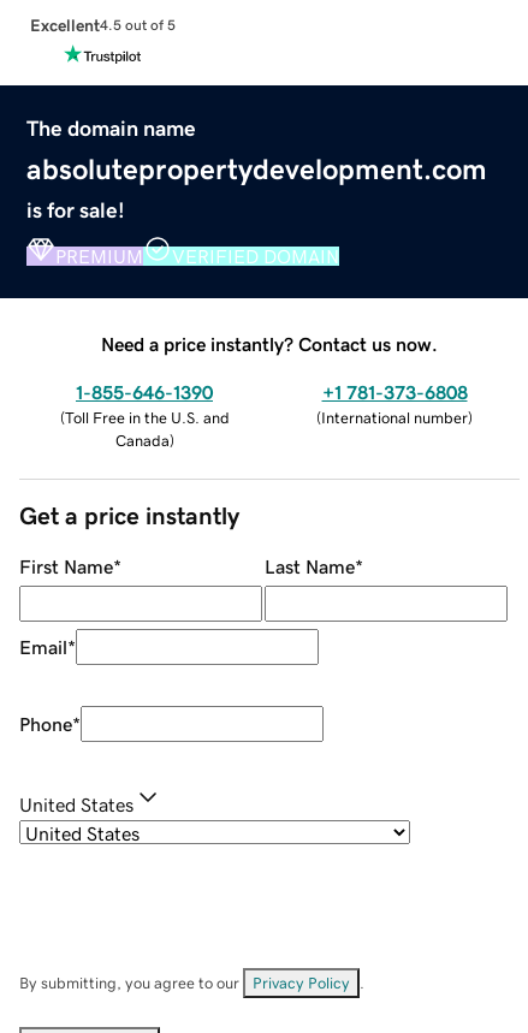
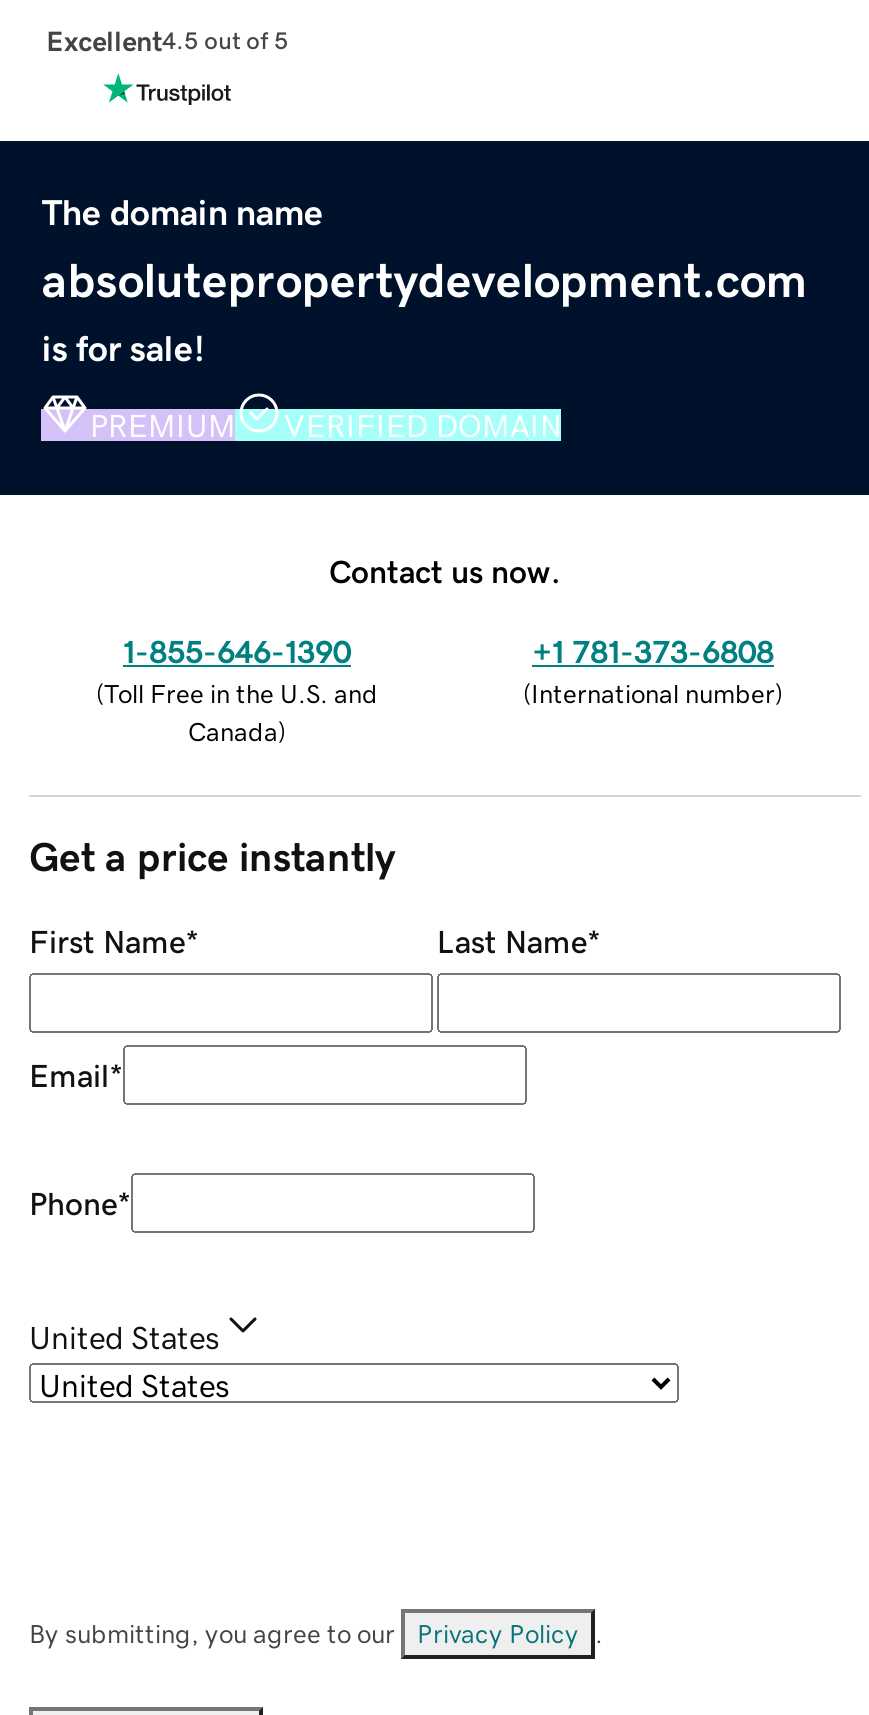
- Need a price instantly? Contact us now.
+ Contact us now.
